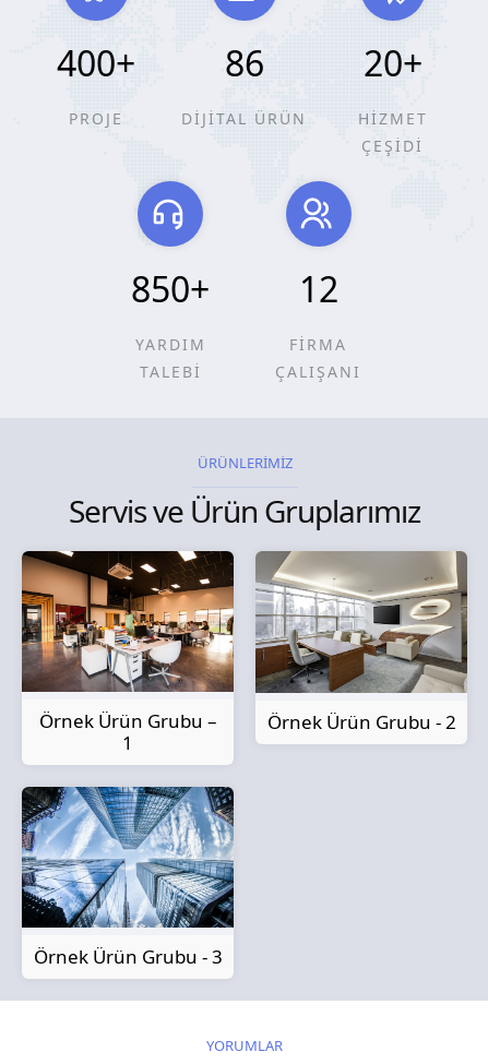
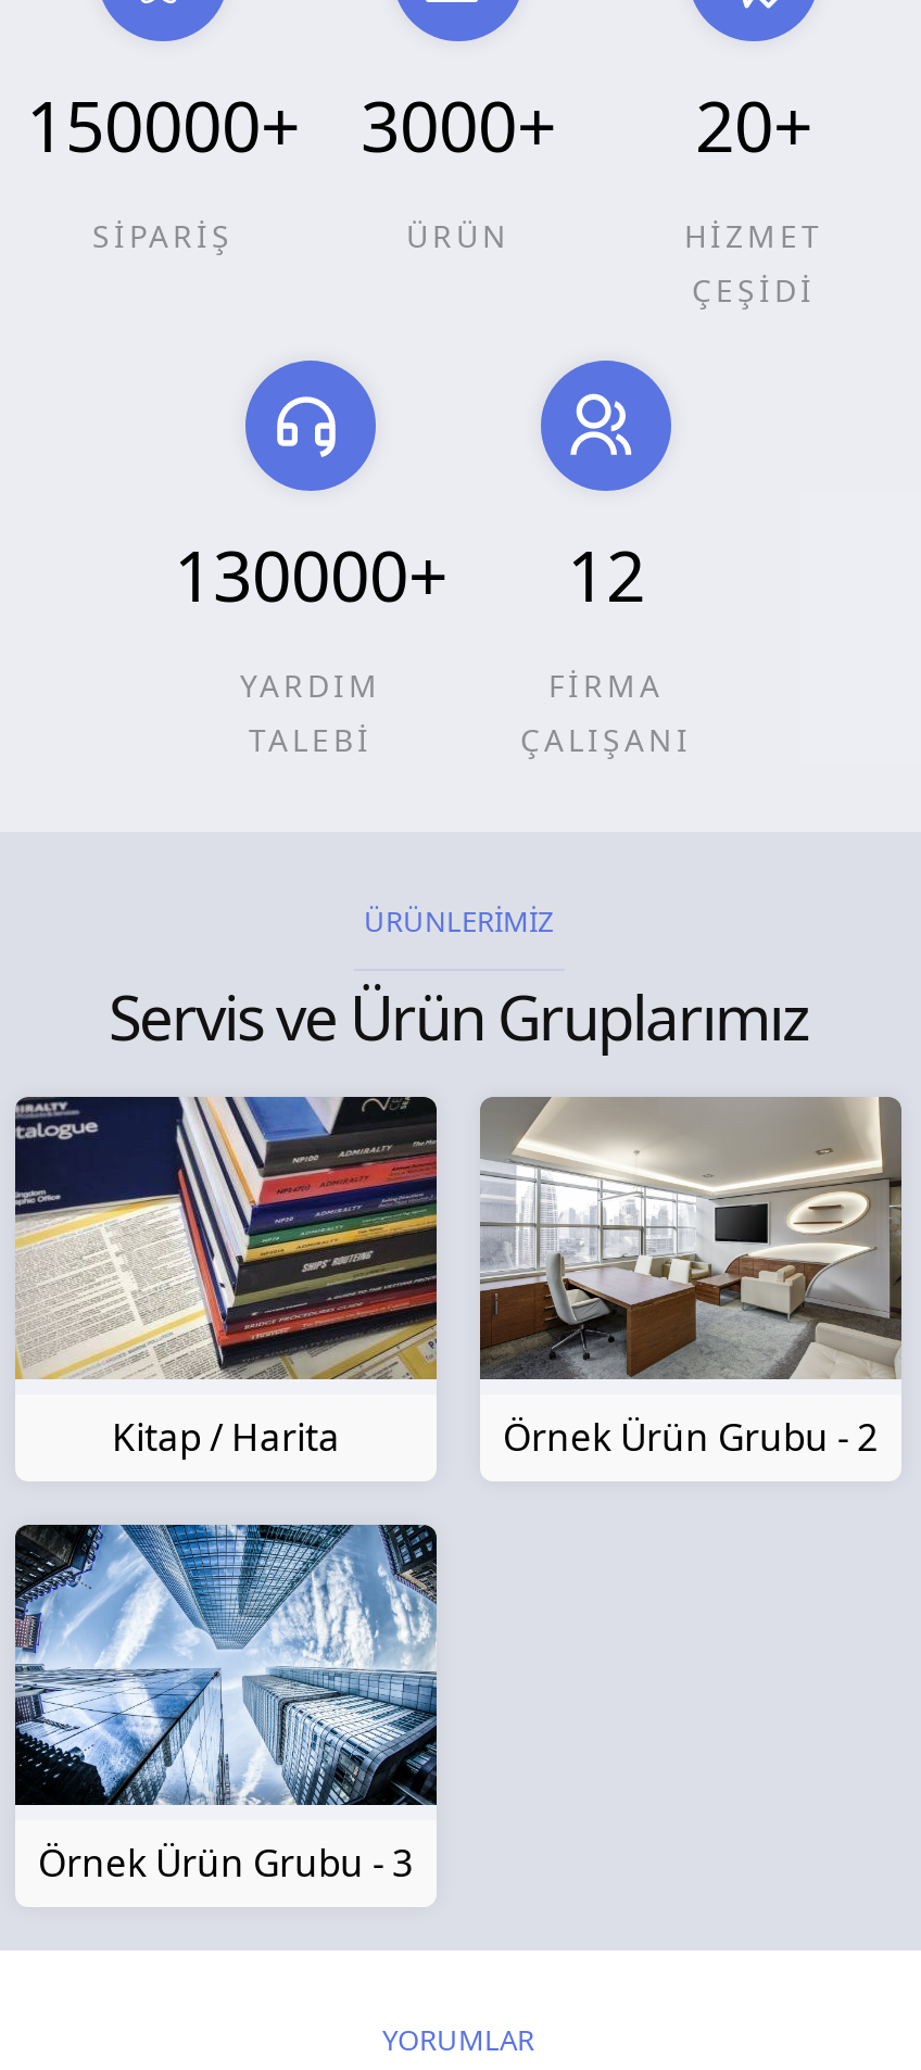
- 400+
+ 150000+

- 86
+ 3000+

- PROJE
+ SİPARİŞ

- DİJİTAL ÜRÜN
+ ÜRÜN

- 850+ 12
+ 130000+ 12

- [image]
- Örnek Ürün Grubu –
- 1
+ [image]
+ Kitap / Harita
